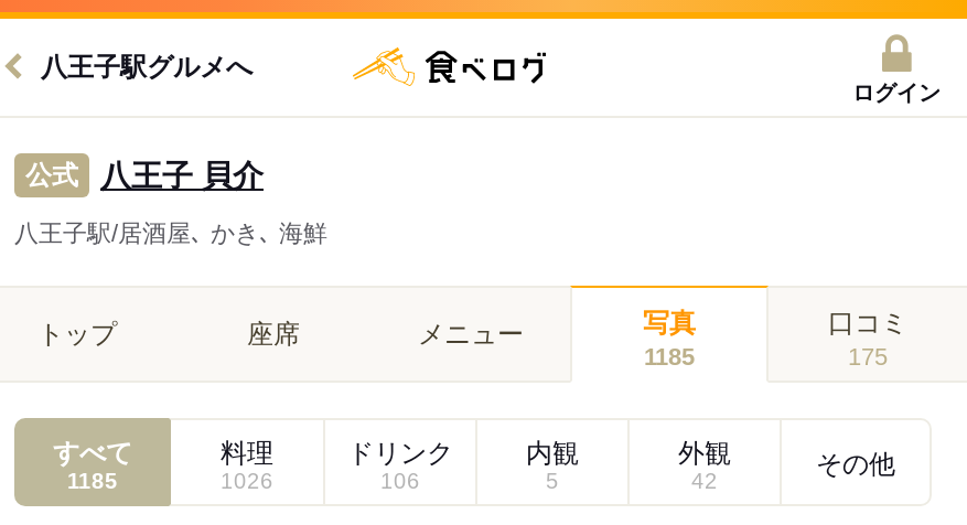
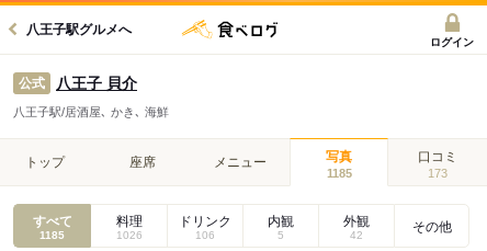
- 175
+ 173
